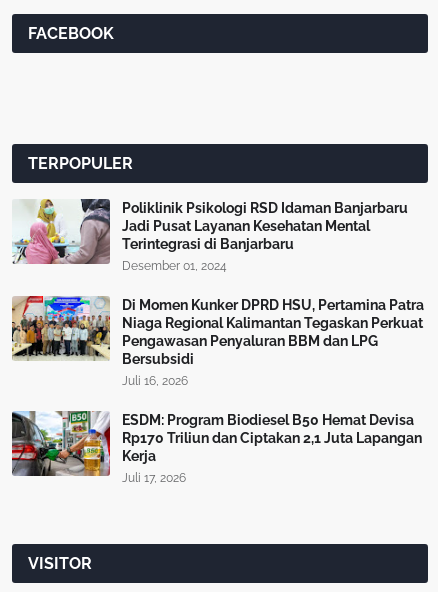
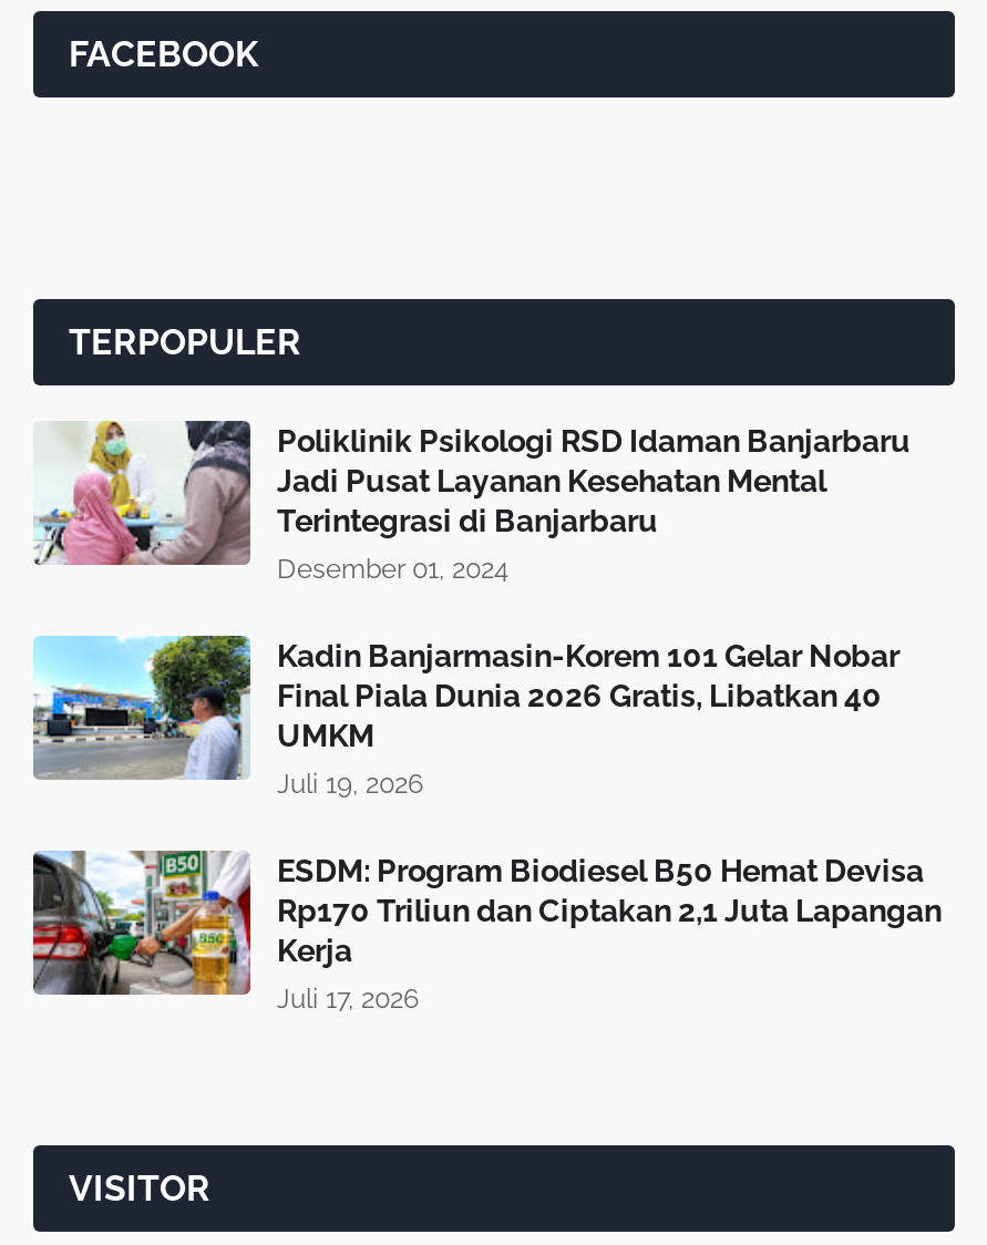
- [image]
- Di Momen Kunker DPRD HSU, Pertamina Patra
- Niaga Regional Kalimantan Tegaskan Perkuat
- Pengawasan Penyaluran BBM dan LPG
- Bersubsidi
- Juli 16, 2026
+ [image]
+ Kadin Banjarmasin-Korem 101 Gelar Nobar
+ Final Piala Dunia 2026 Gratis, Libatkan 40
+ UMKM
+ Juli 19, 2026
